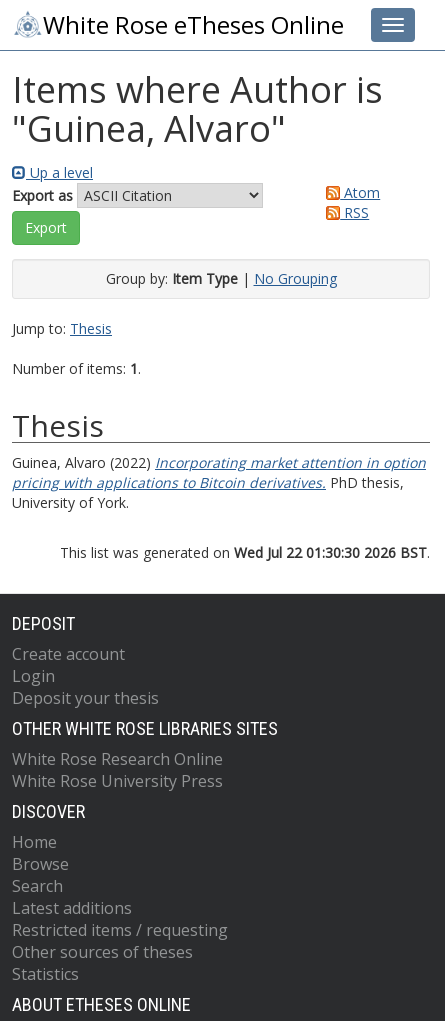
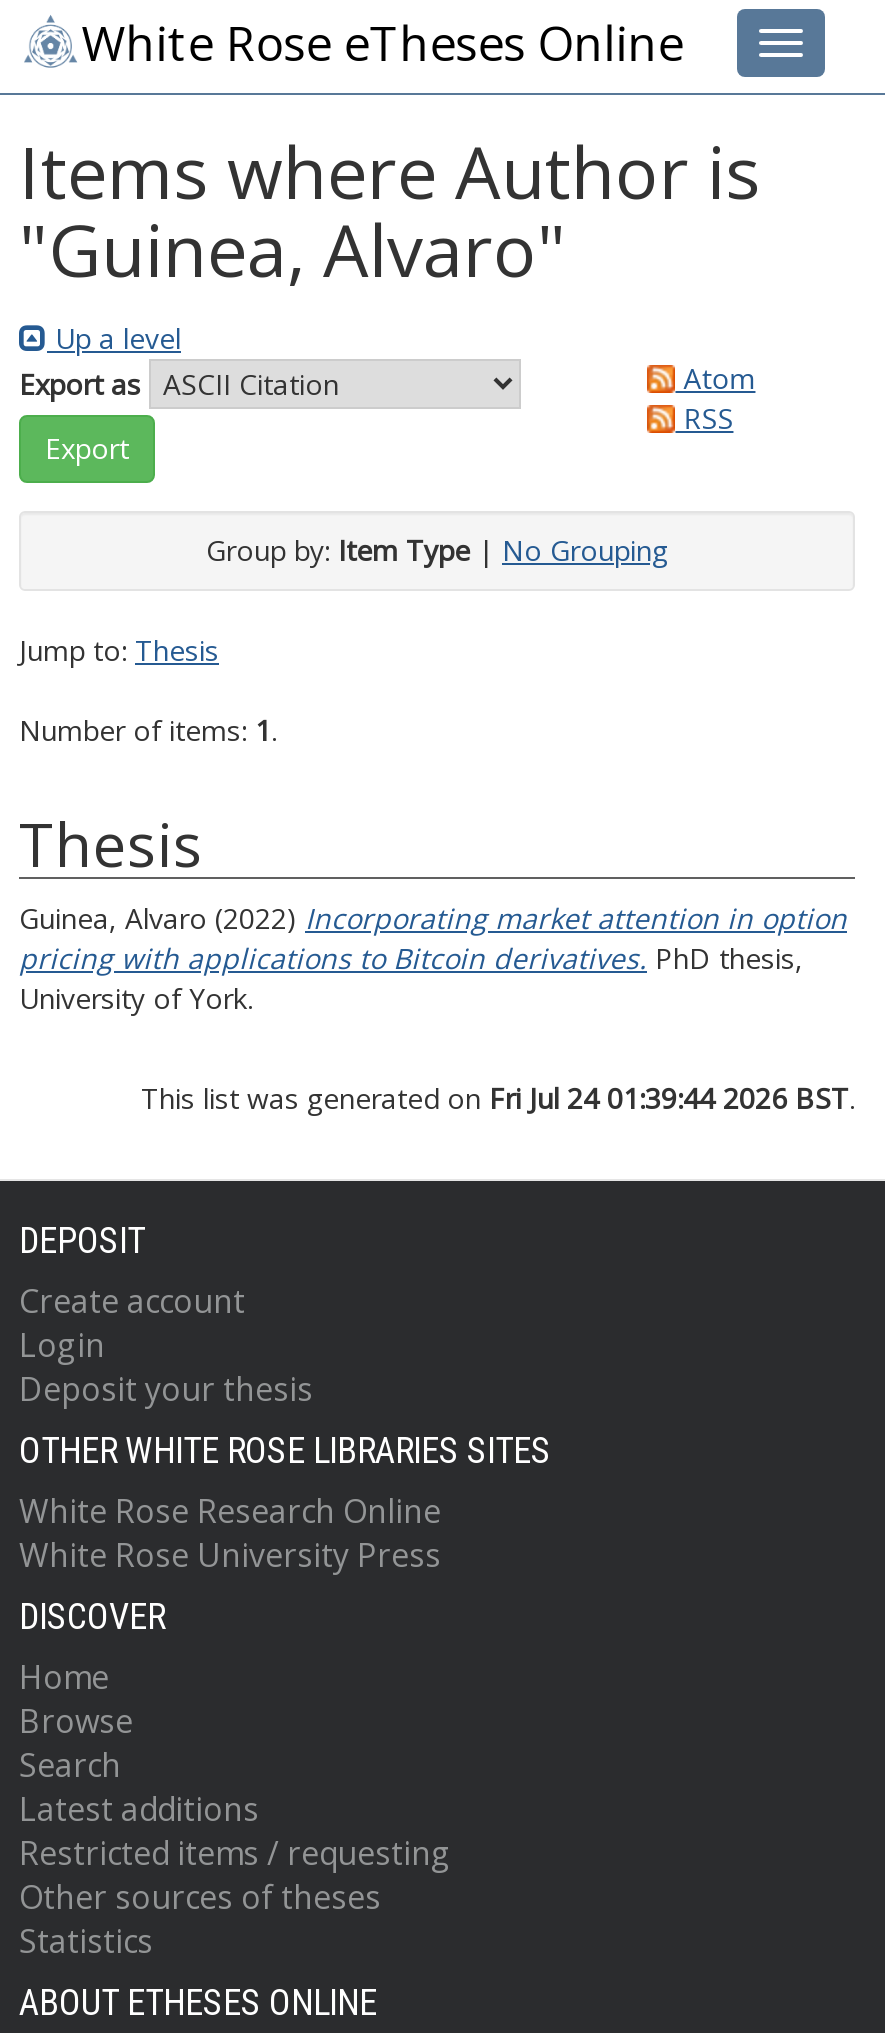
- This list was generated on Wed Jul 22 01:30:30 2026 BST.
+ This list was generated on Fri Jul 24 01:39:44 2026 BST.
